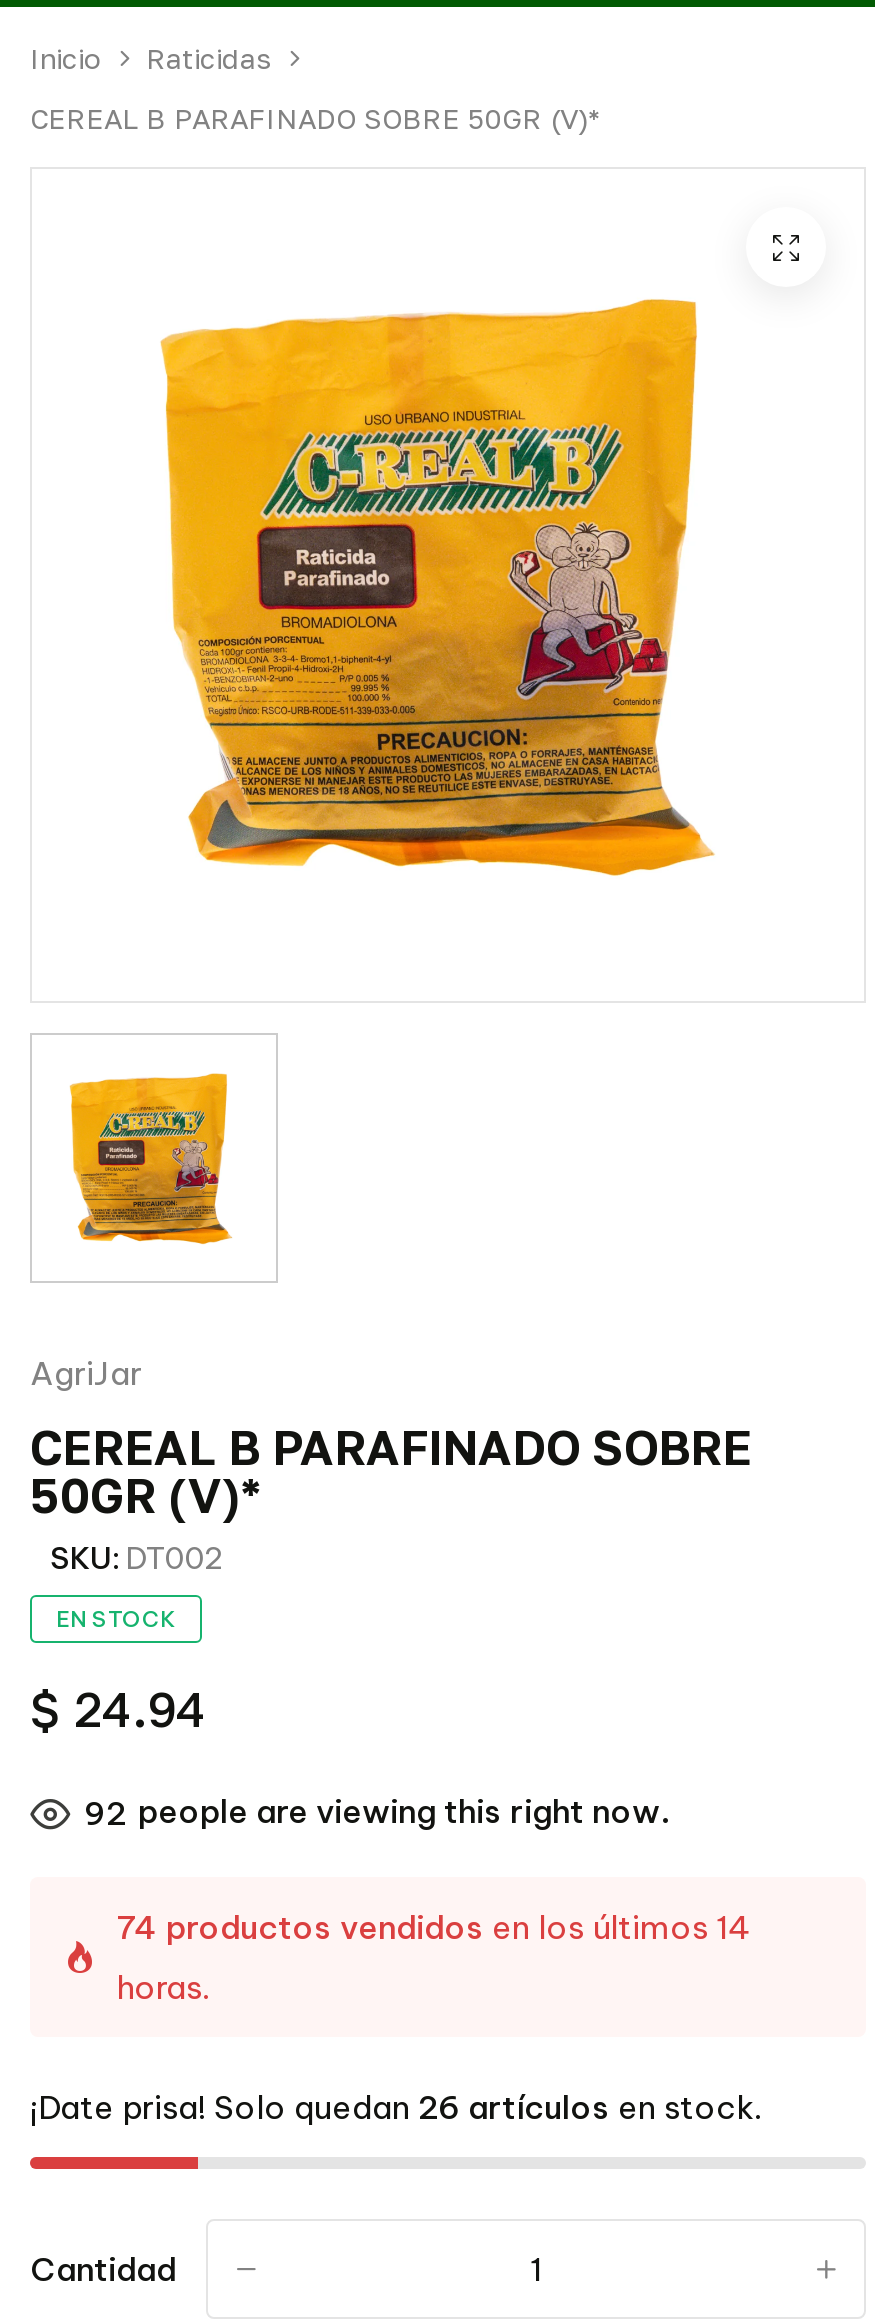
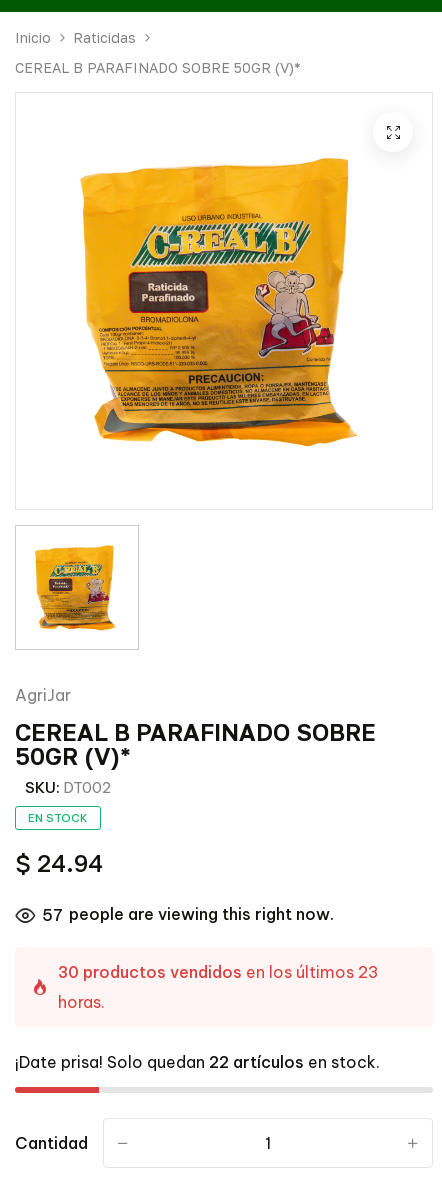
- 92 people are viewing this right now.
+ 57 people are viewing this right now.

- 74 productos vendidos en los últimos 14
+ 30 productos vendidos en los últimos 23

- ¡Date prisa! Solo quedan 26 artículos en stock.
+ ¡Date prisa! Solo quedan 22 artículos en stock.
